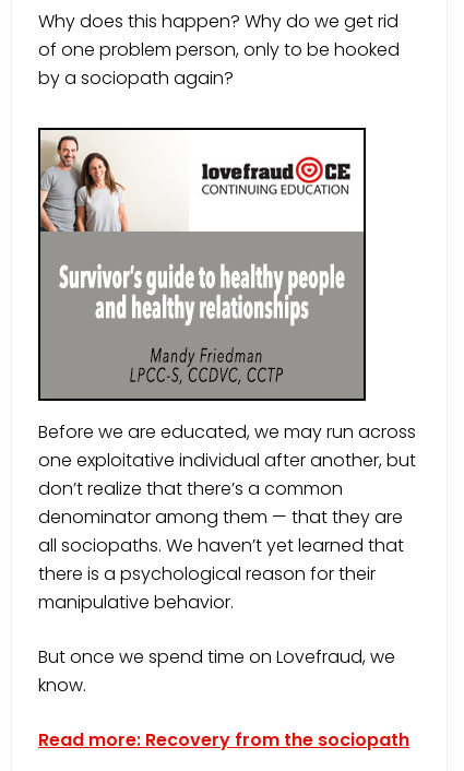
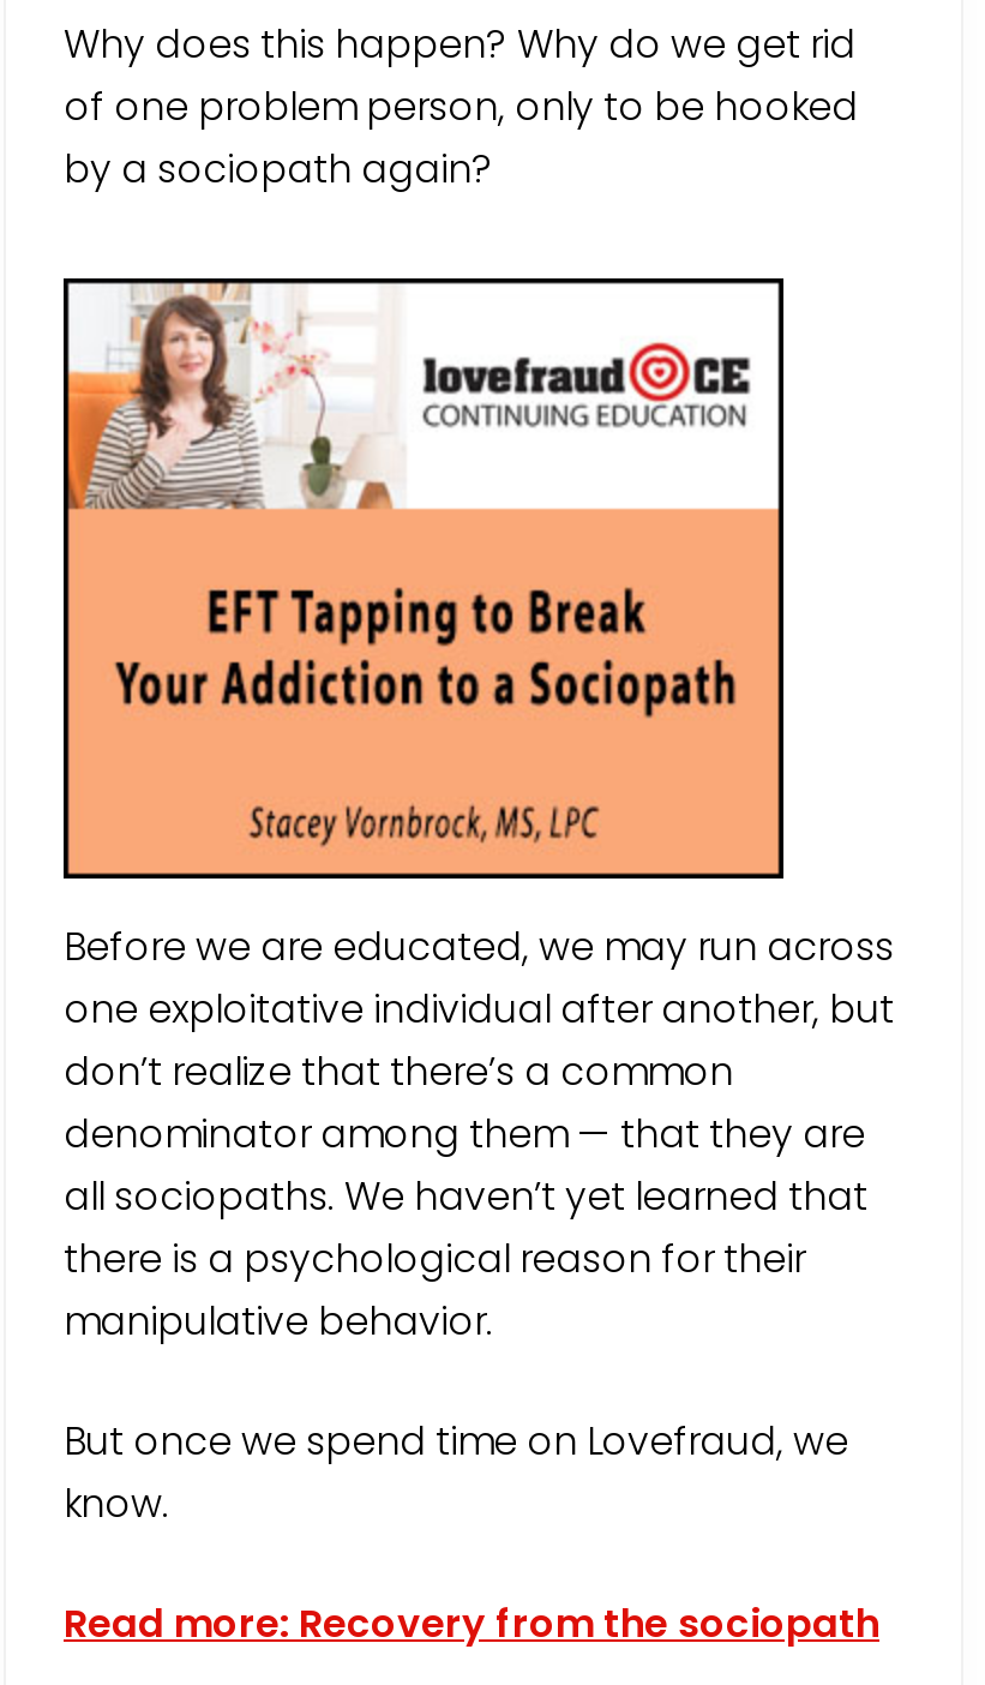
- [image]
+ [image]
